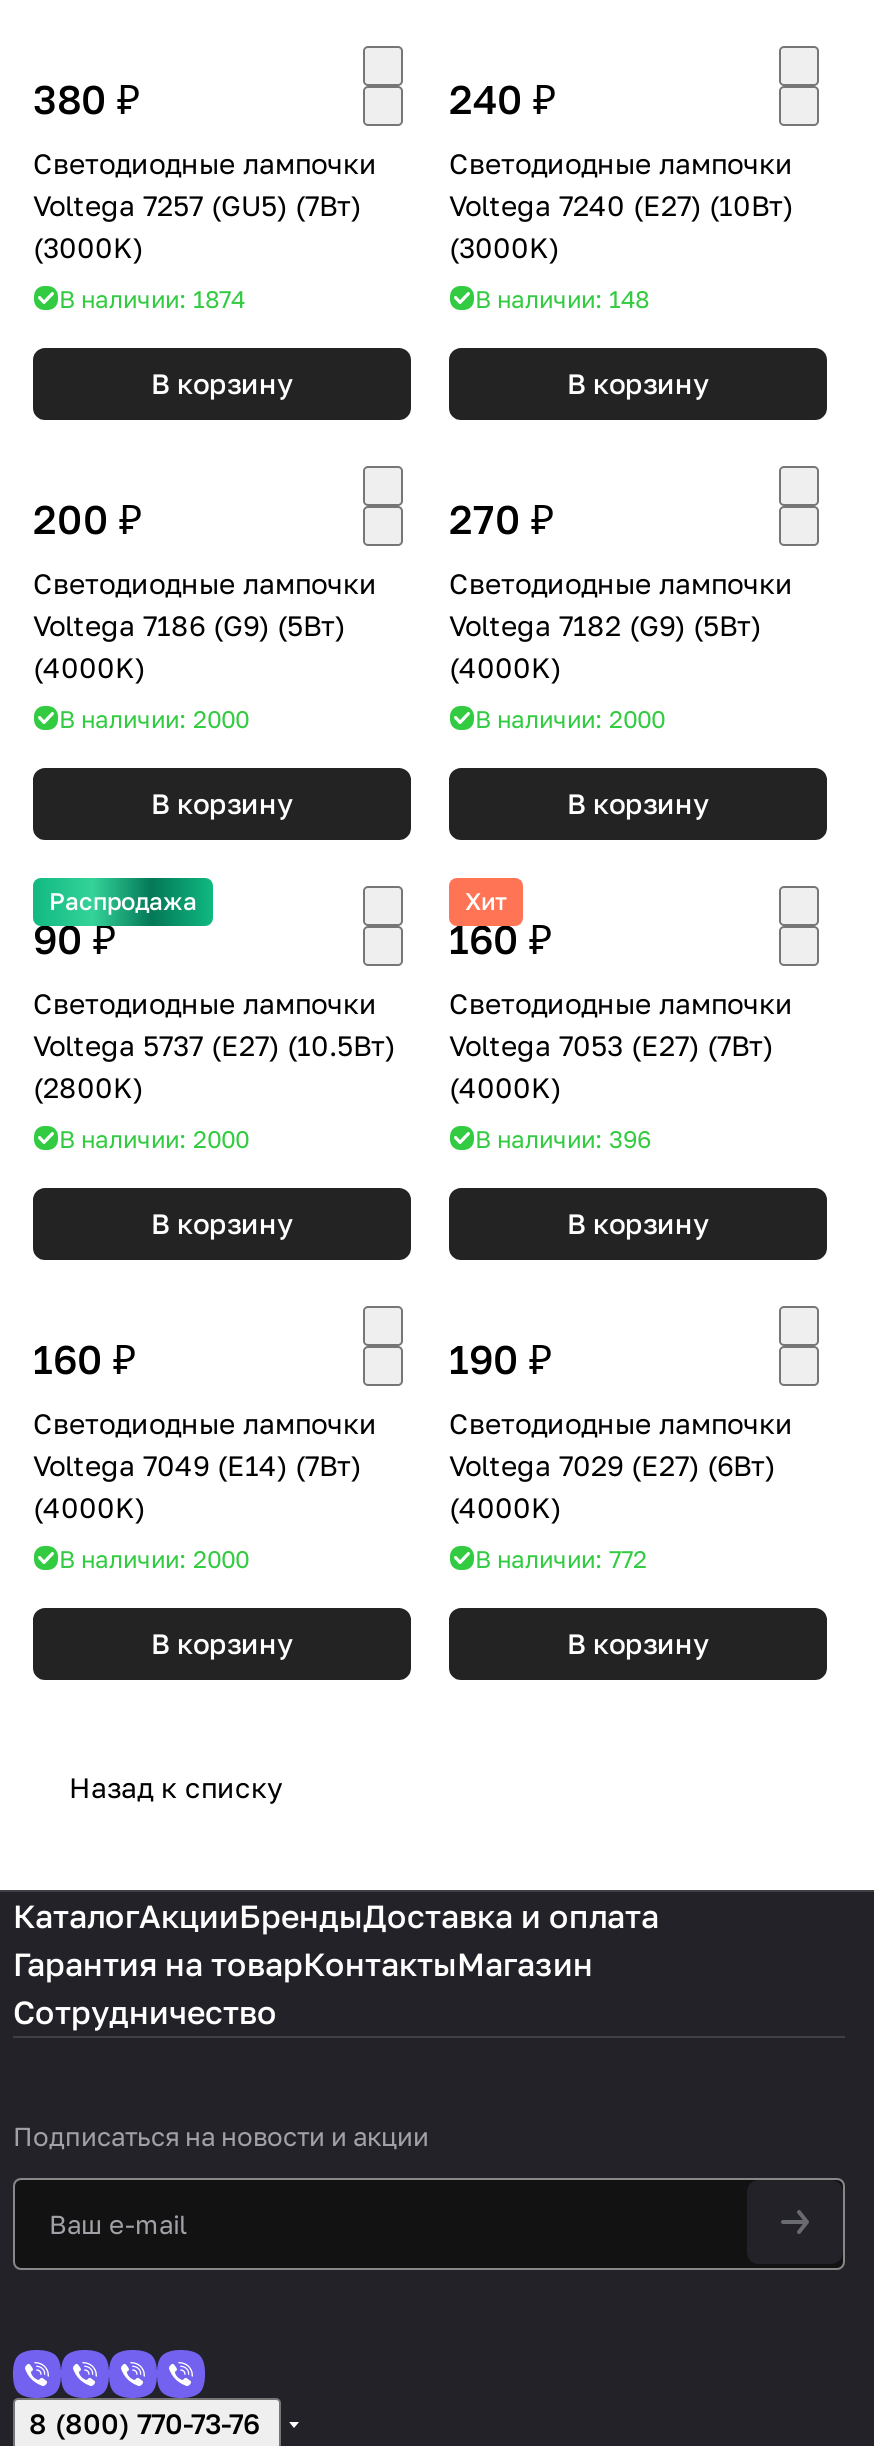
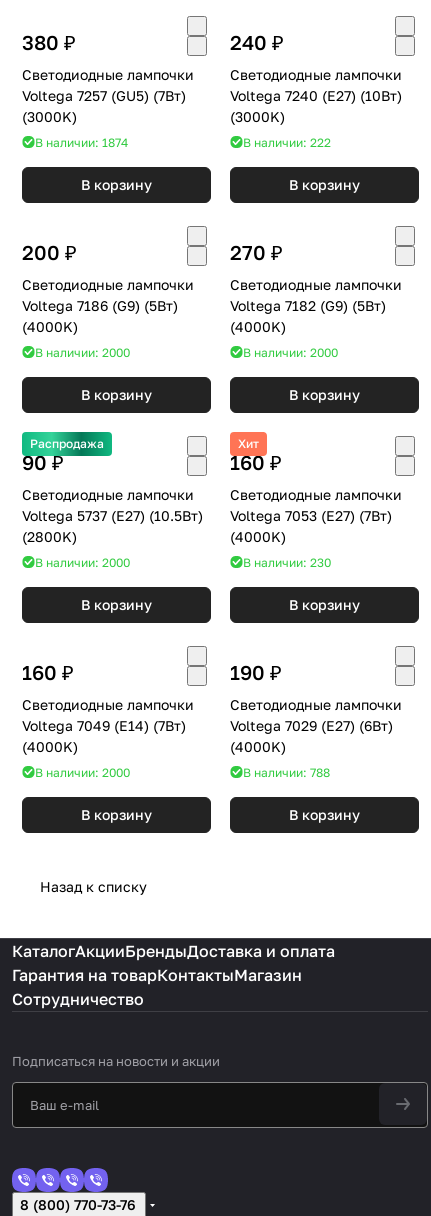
- В наличии: 148
+ В наличии: 222

- В наличии: 396
+ В наличии: 230

- В наличии: 772
+ В наличии: 788
